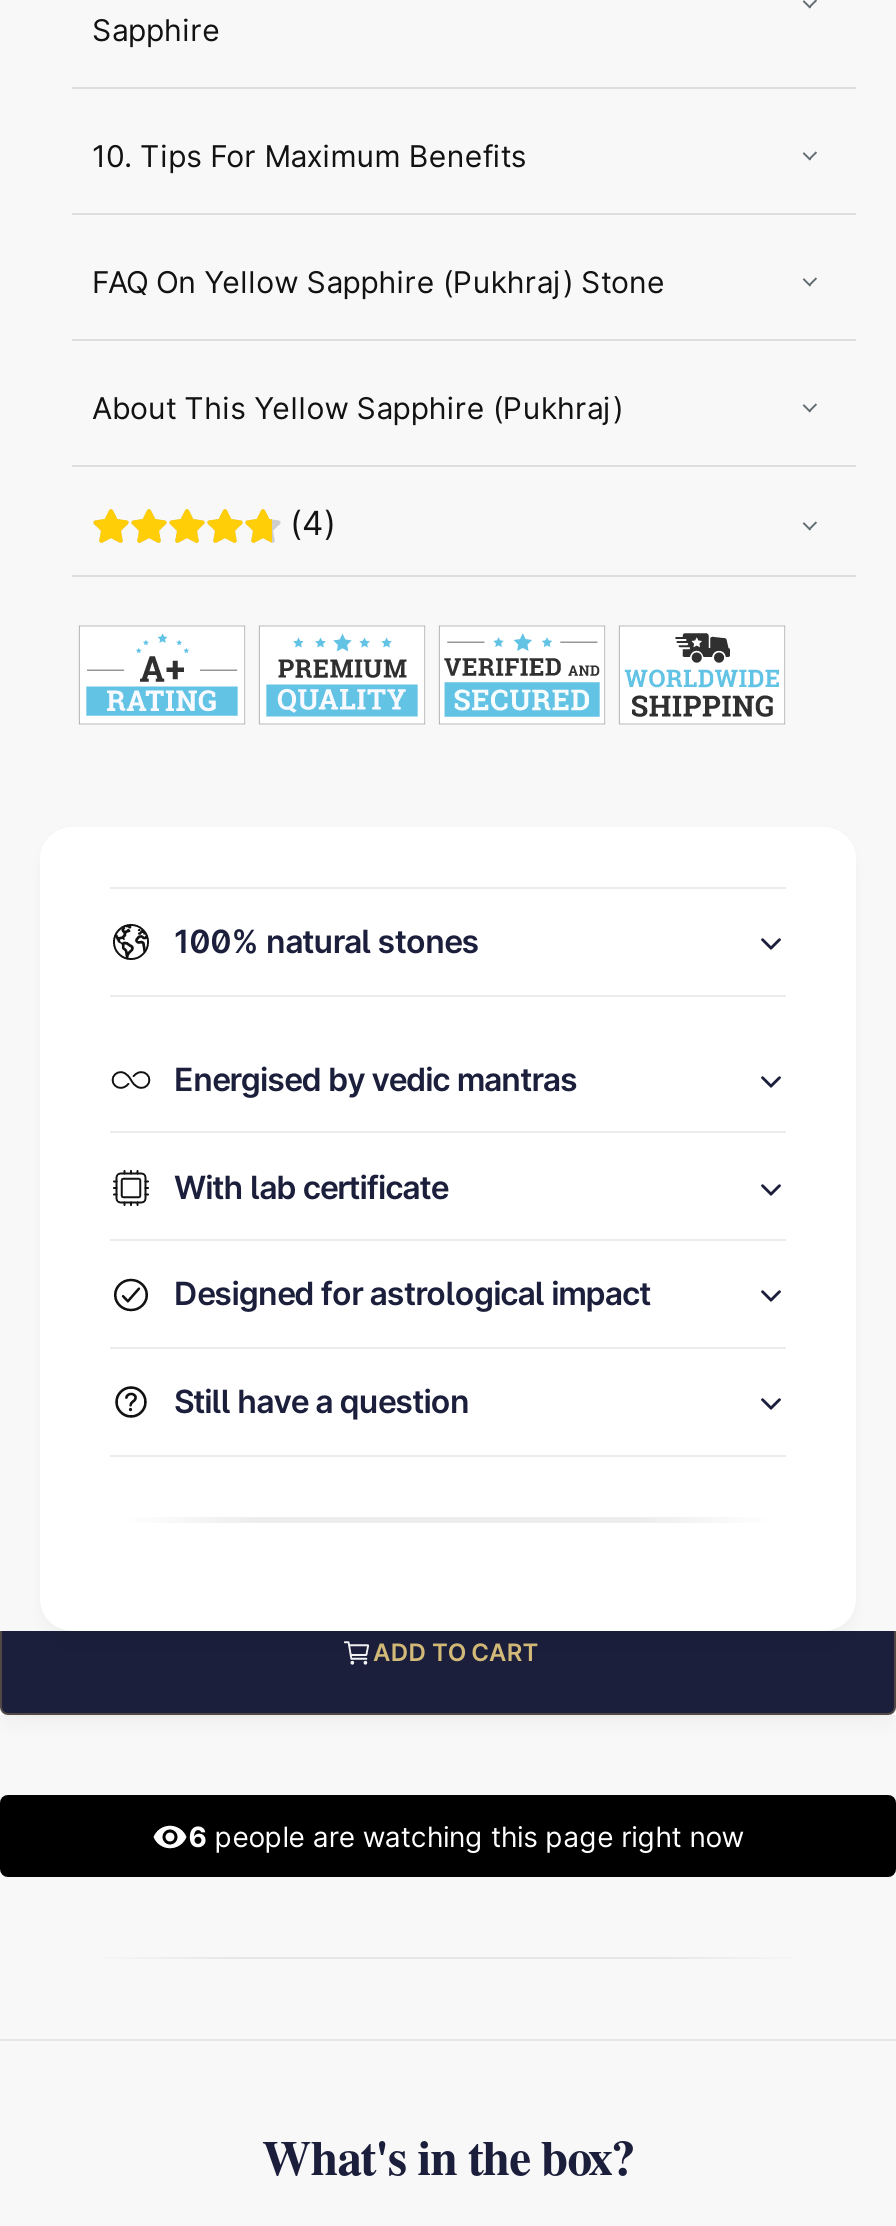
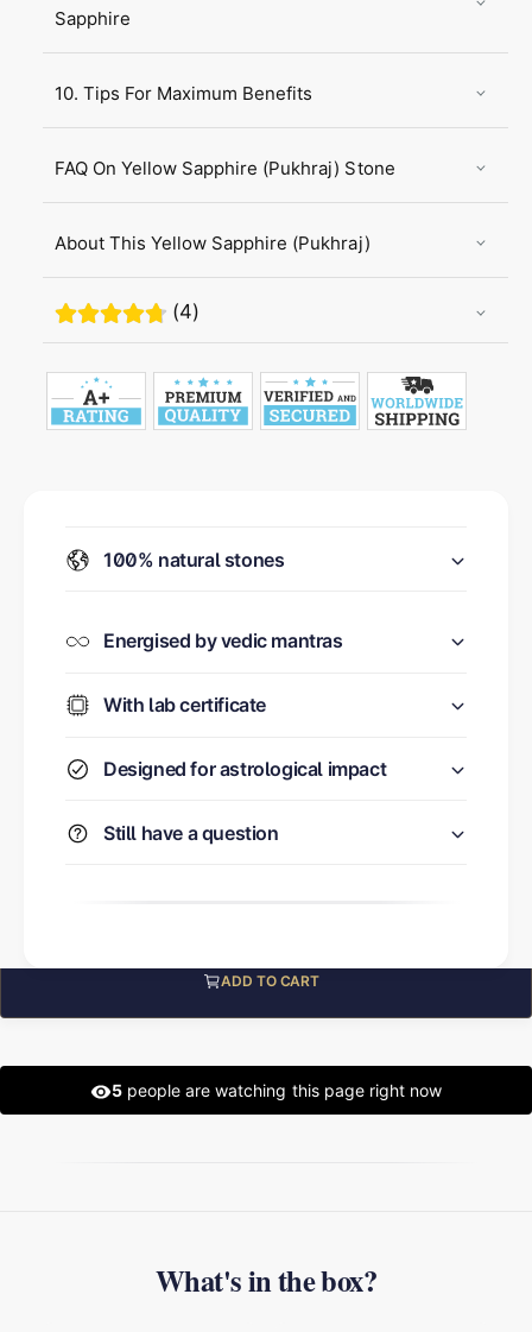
- 6 people are watching this page right now
+ 5 people are watching this page right now
